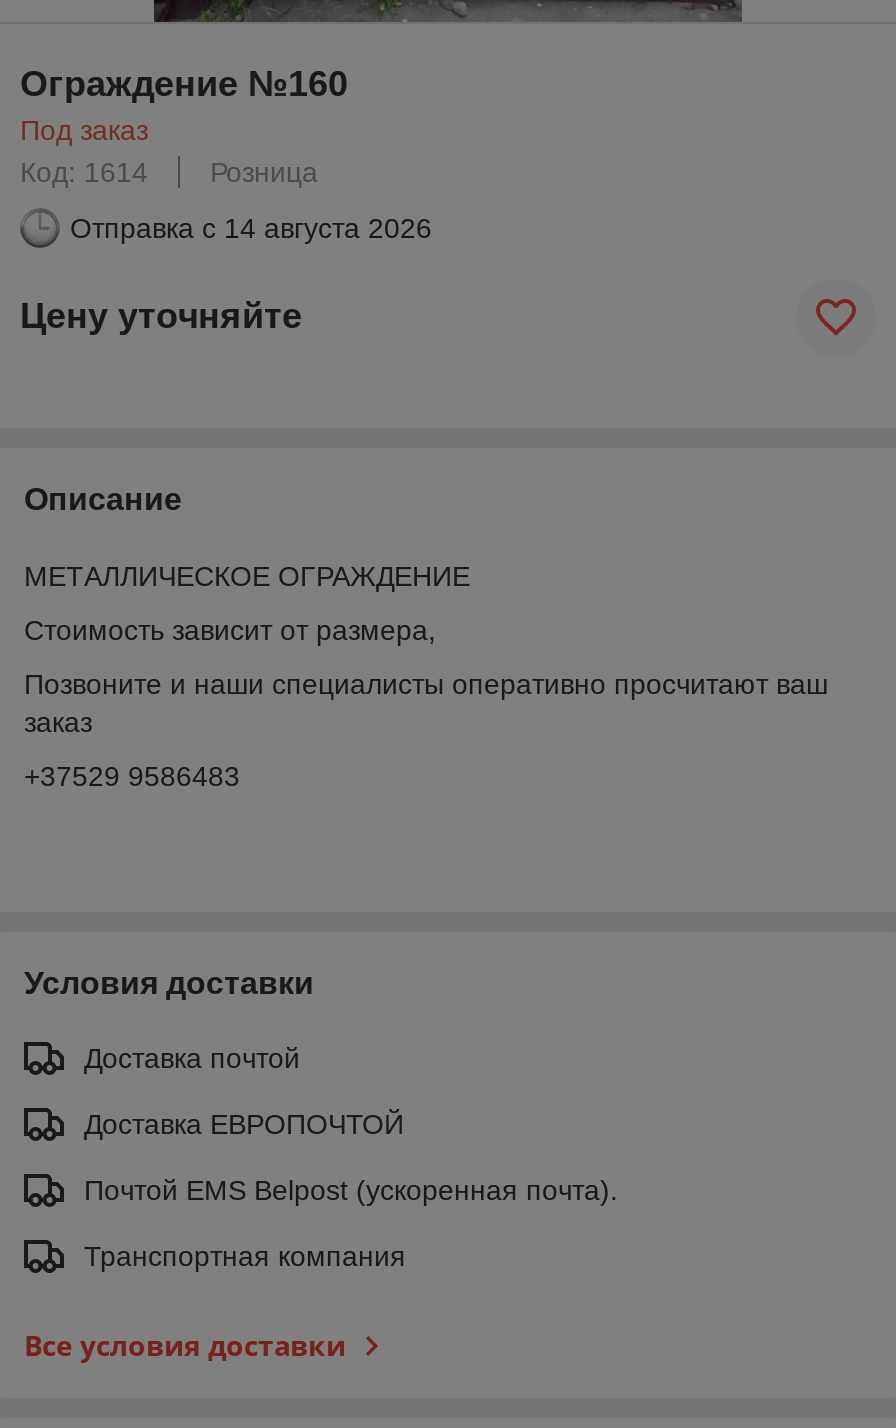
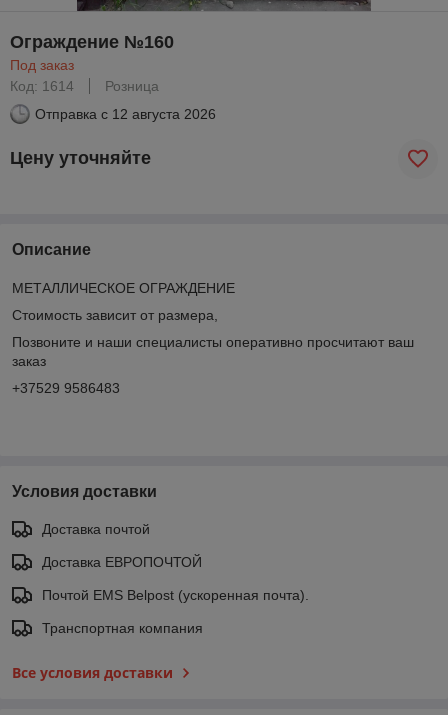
- Отправка с 14 августа 2026
+ Отправка с 12 августа 2026
